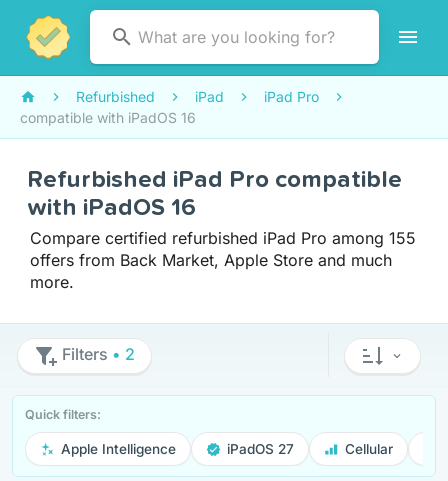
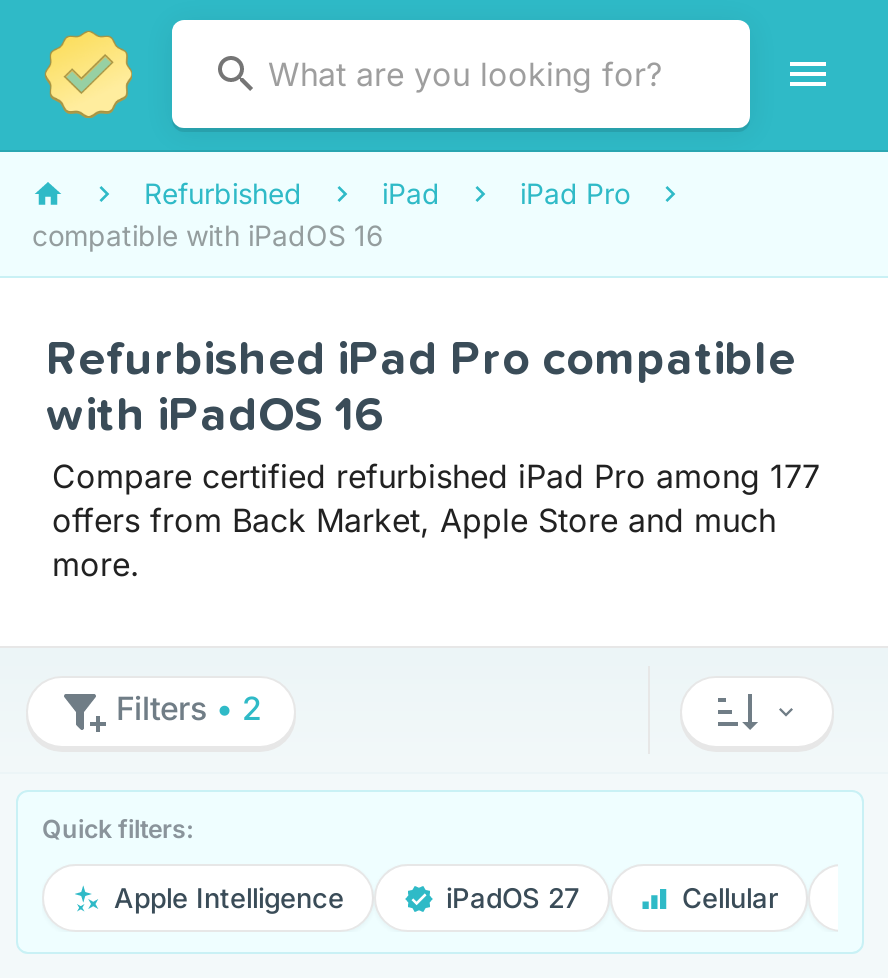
- Compare certified refurbished iPad Pro among 155
+ Compare certified refurbished iPad Pro among 177
